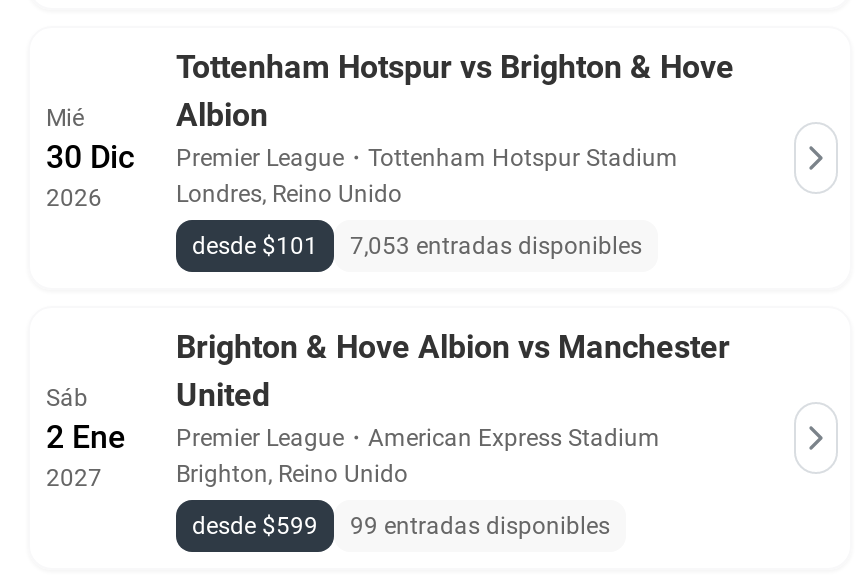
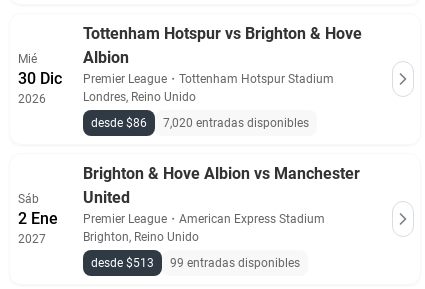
- desde $101
+ desde $86

- 7,053 entradas disponibles
+ 7,020 entradas disponibles

- desde $599 99 entradas disponibles
+ desde $513 99 entradas disponibles
